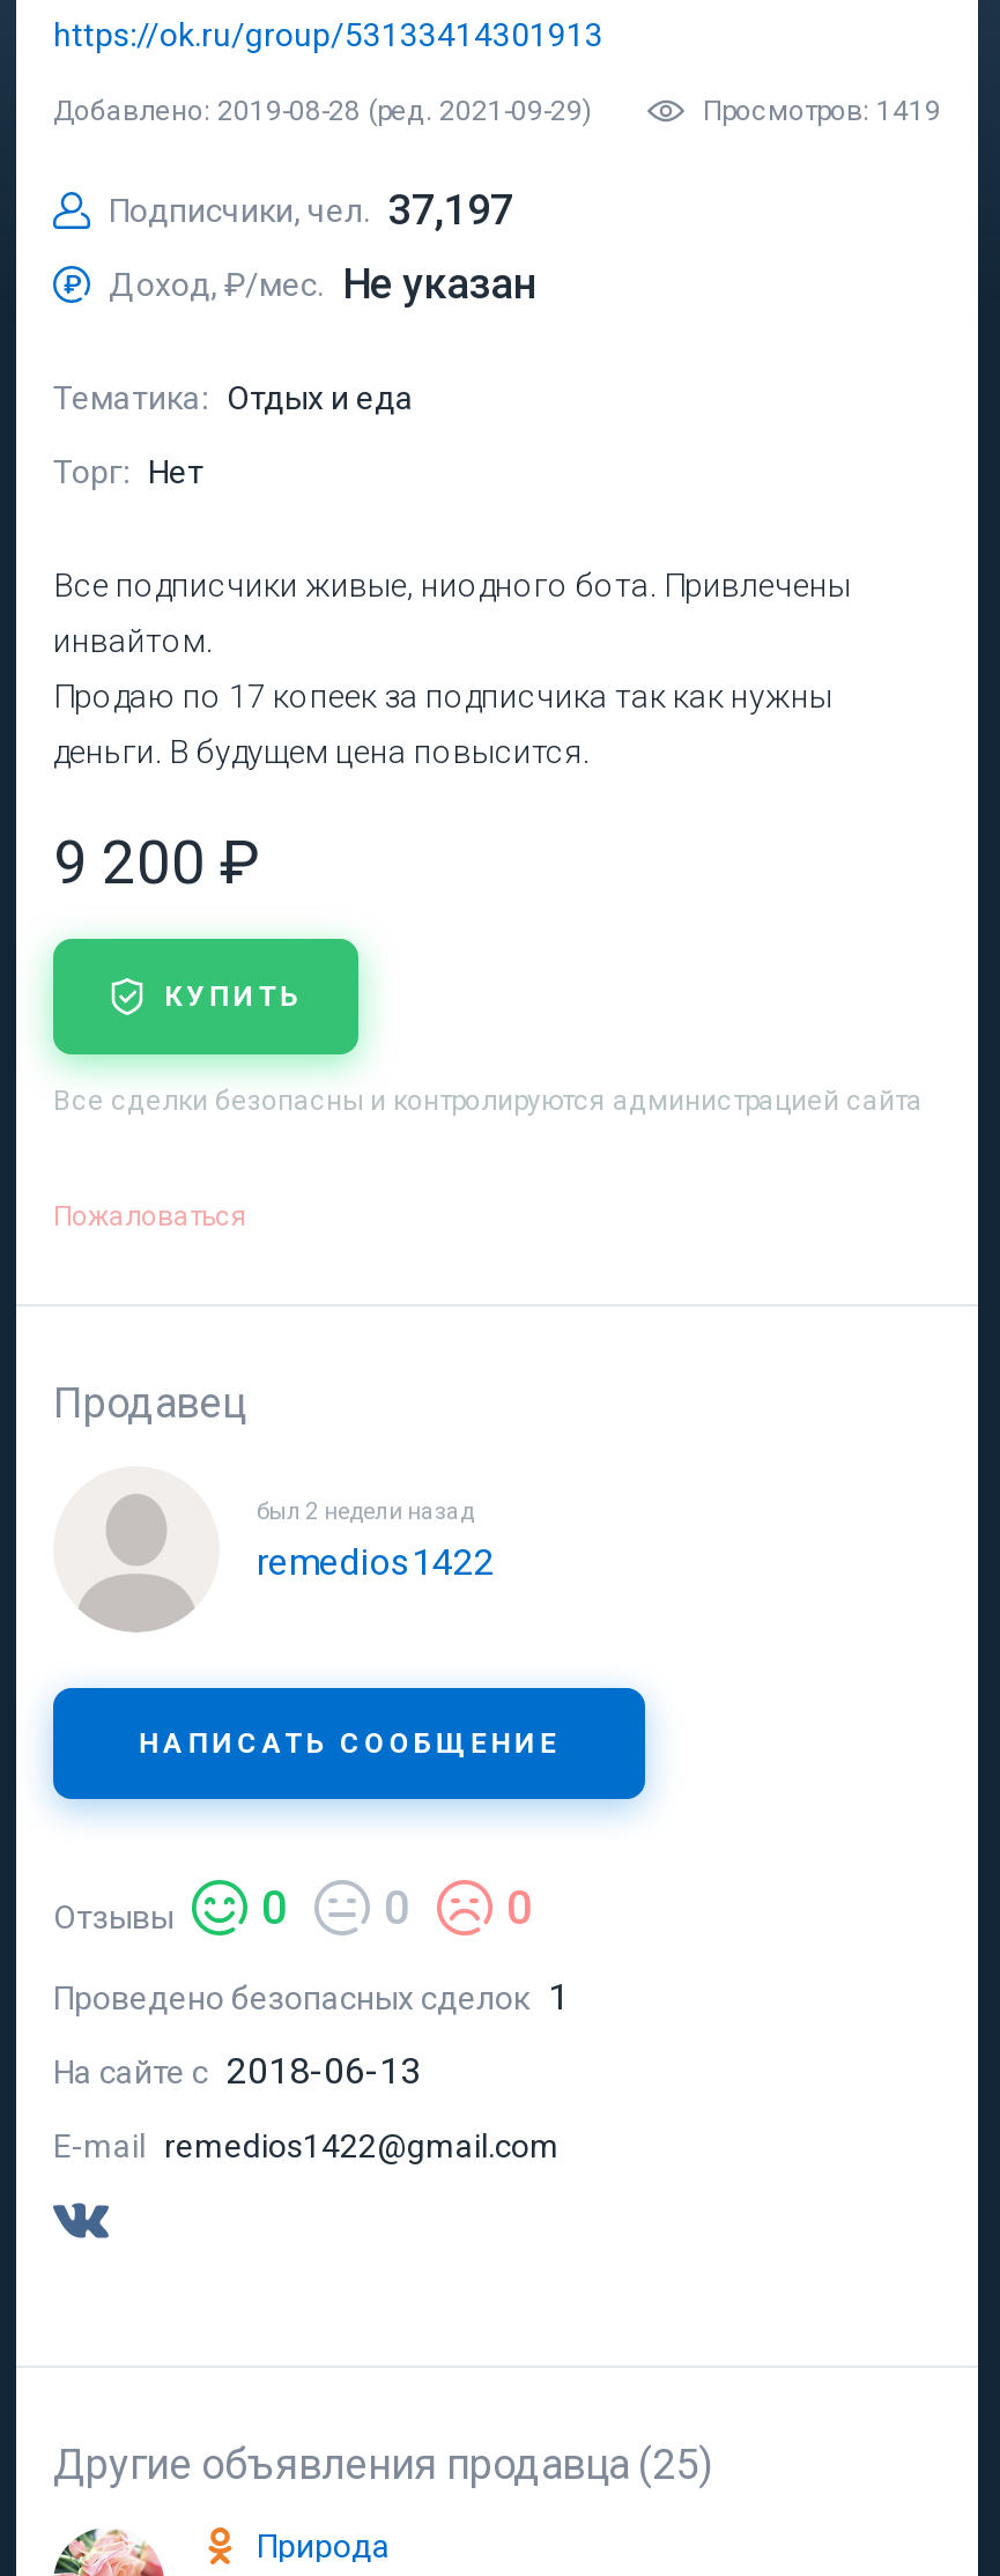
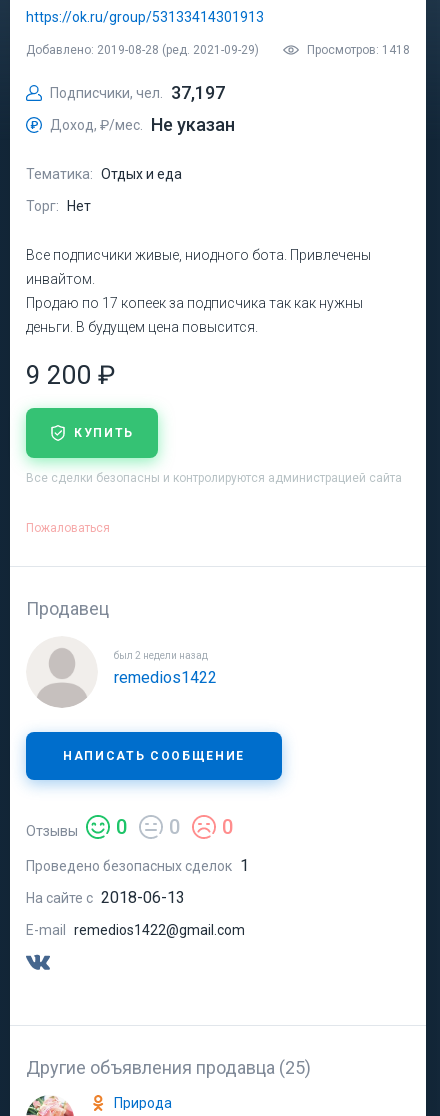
- Просмотров: 1419
+ Просмотров: 1418
